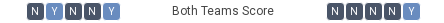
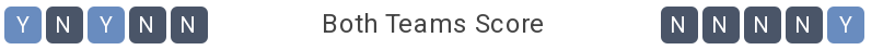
- Y

+ Y
